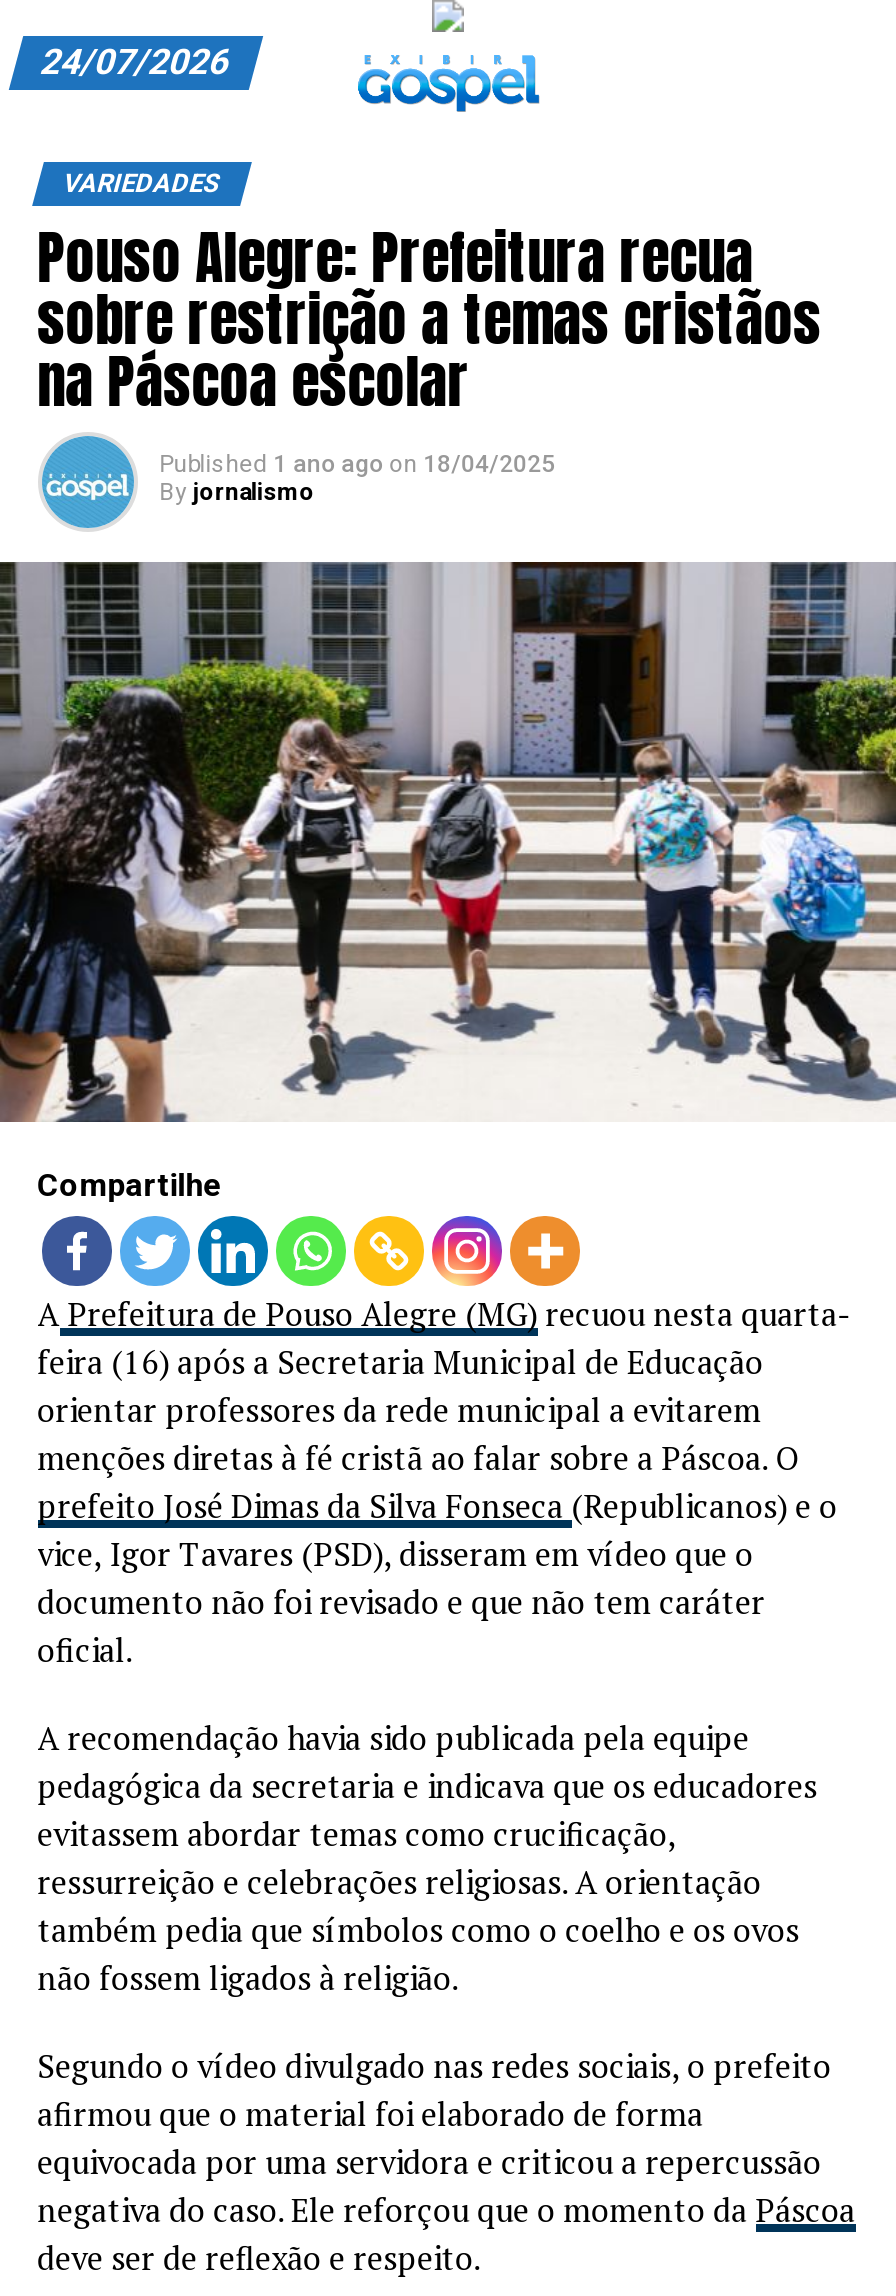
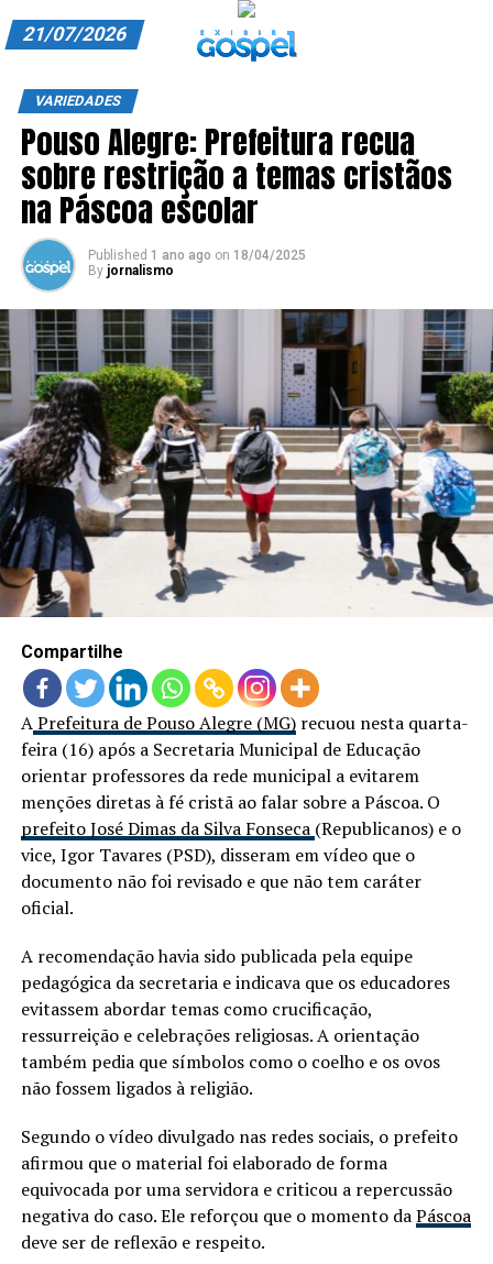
- 24/07/2026
+ 21/07/2026
